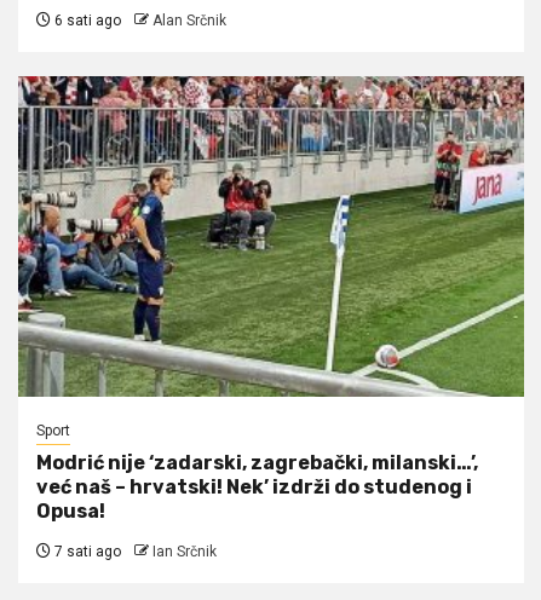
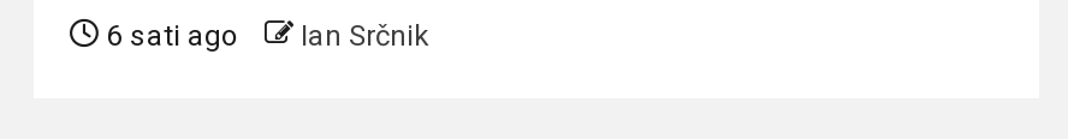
- Alan Srčnik

- [image]
- Sport
- Modrić nije ‘zadarski, zagrebački, milanski…’,
- već naš – hrvatski! Nek’ izdrži do studenog i
- Opusa!
- 7 sati ago
